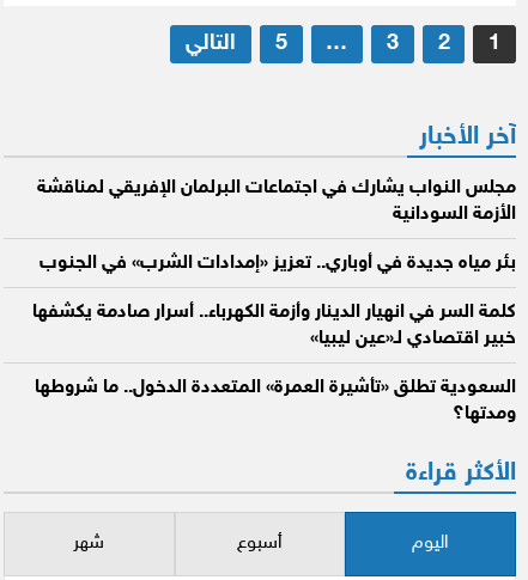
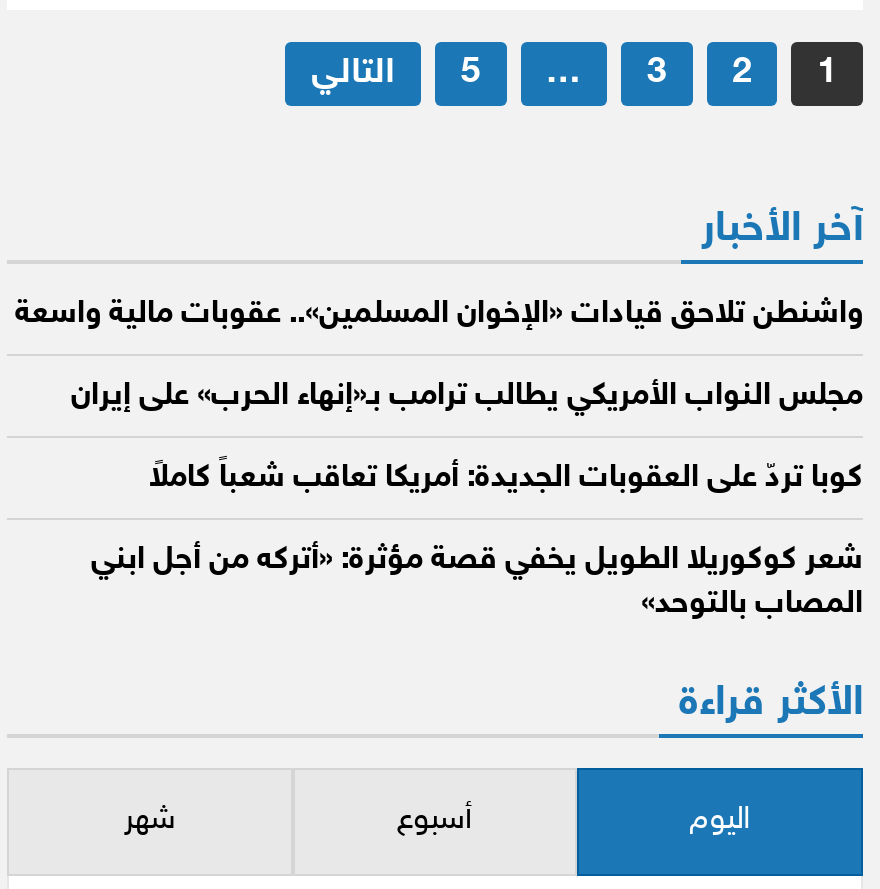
- مجلس النواب يشارك في اجتماعات البرلمان الإفريقي لمناقشة
- الأزمة السودانية
+ واشنطن تلاحق قيادات «الإخوان المسلمين».. عقوبات مالية واسعة

- بئر مياه جديدة في أوباري.. تعزيز «إمدادات الشرب» في الجنوب
+ مجلس النواب الأمريكي يطالب ترامب بـ«إنهاء الحرب» على إيران

- كلمة السر في انهيار الدينار وأزمة الكهرباء.. أسرار صادمة يكشفها
- خبير اقتصادي لـ«عين ليبيا»
+ كوبا تردّ على العقوبات الجديدة: أمريكا تعاقب شعباً كاملاً

- السعودية تطلق «تأشيرة العمرة» المتعددة الدخول.. ما شروطها
- ومدتها؟
+ شعر كوكوريلا الطويل يخفي قصة مؤثرة: «أتركه من أجل ابني
+ المصاب بالتوحد»
